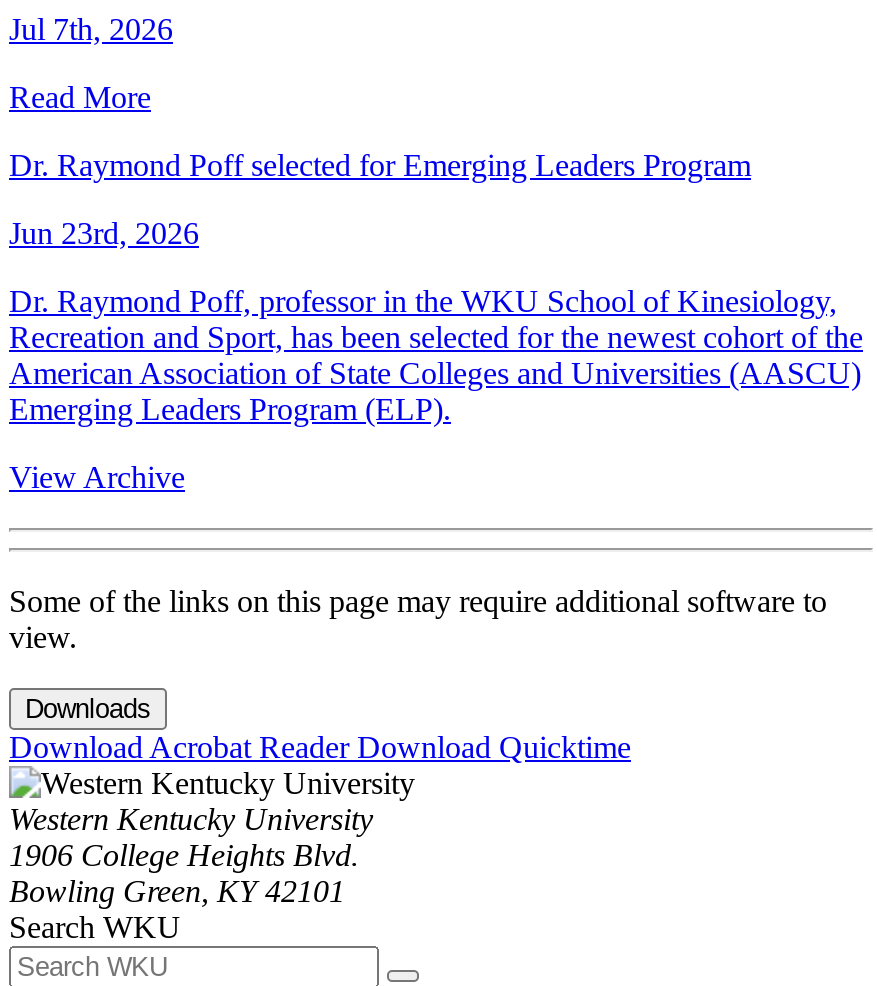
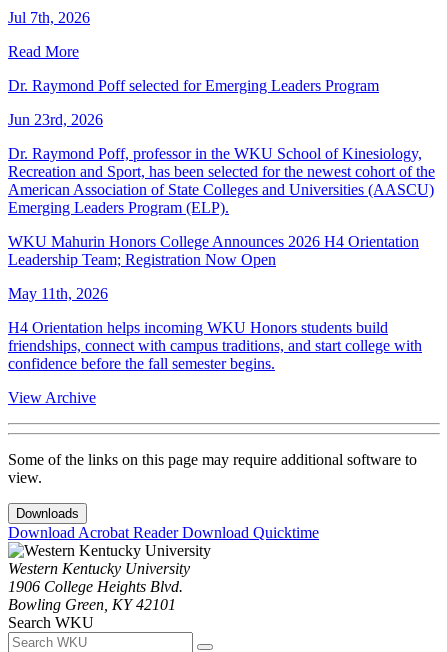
+ WKU Mahurin Honors College Announces 2026 H4 Orientation
+ Leadership Team; Registration Now Open
+ May 11th, 2026
+ H4 Orientation helps incoming WKU Honors students build
+ friendships, connect with campus traditions, and start college with
+ confidence before the fall semester begins.
